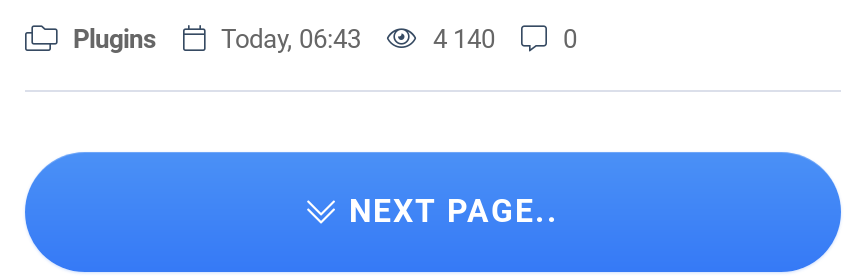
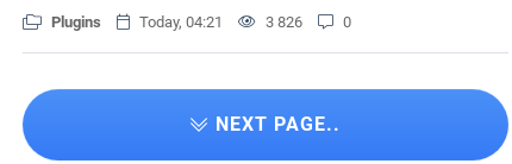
- Today, 06:43
+ Today, 04:21

- 4 140
+ 3 826
